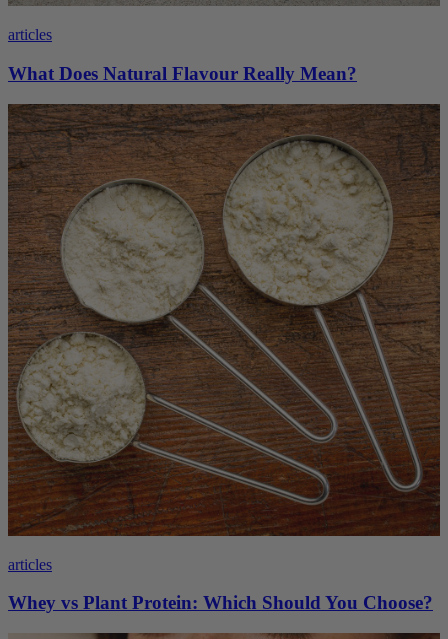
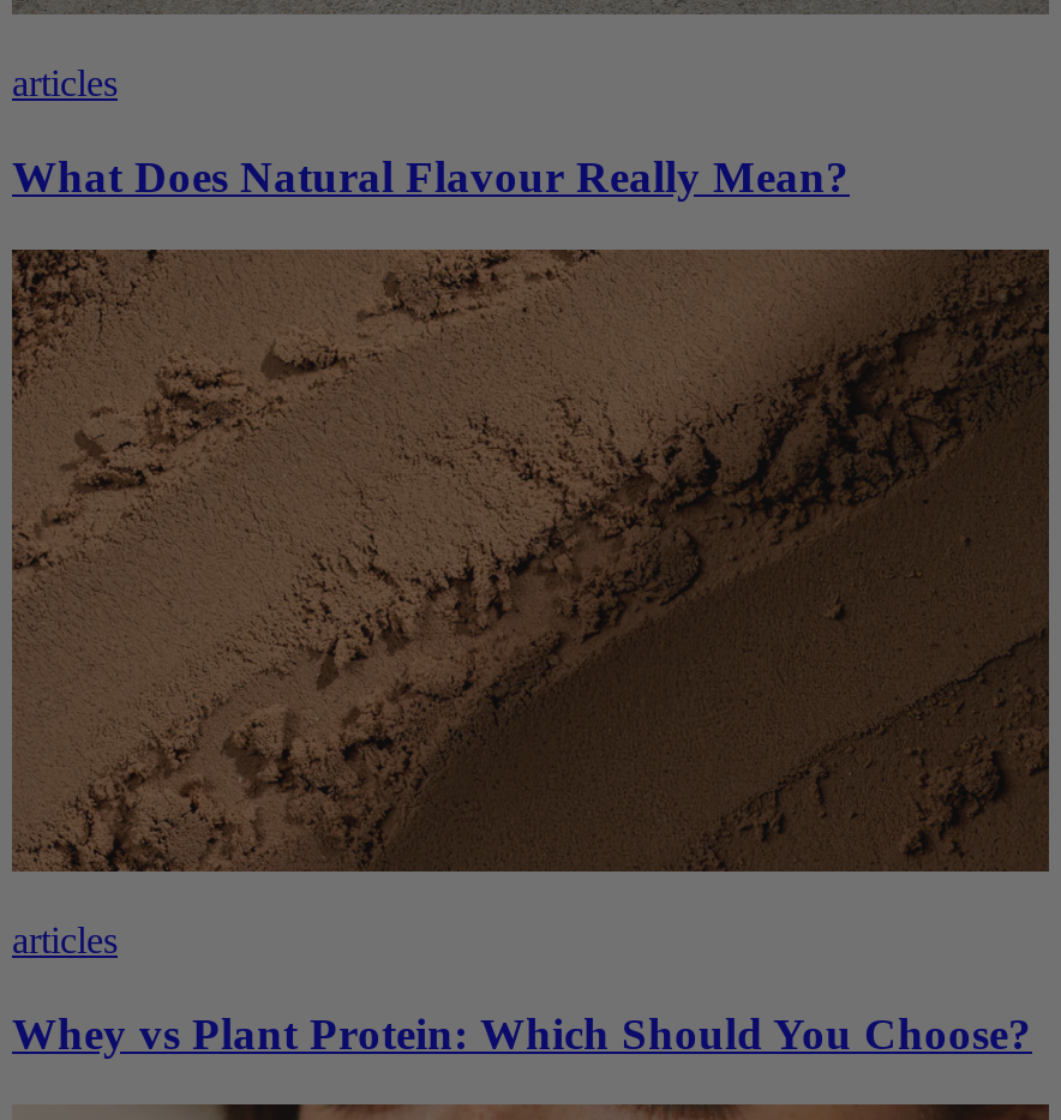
- [image]
+ [image]
